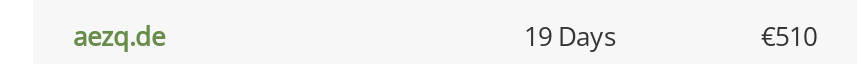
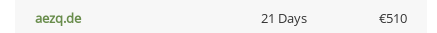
- 19 Days
+ 21 Days
